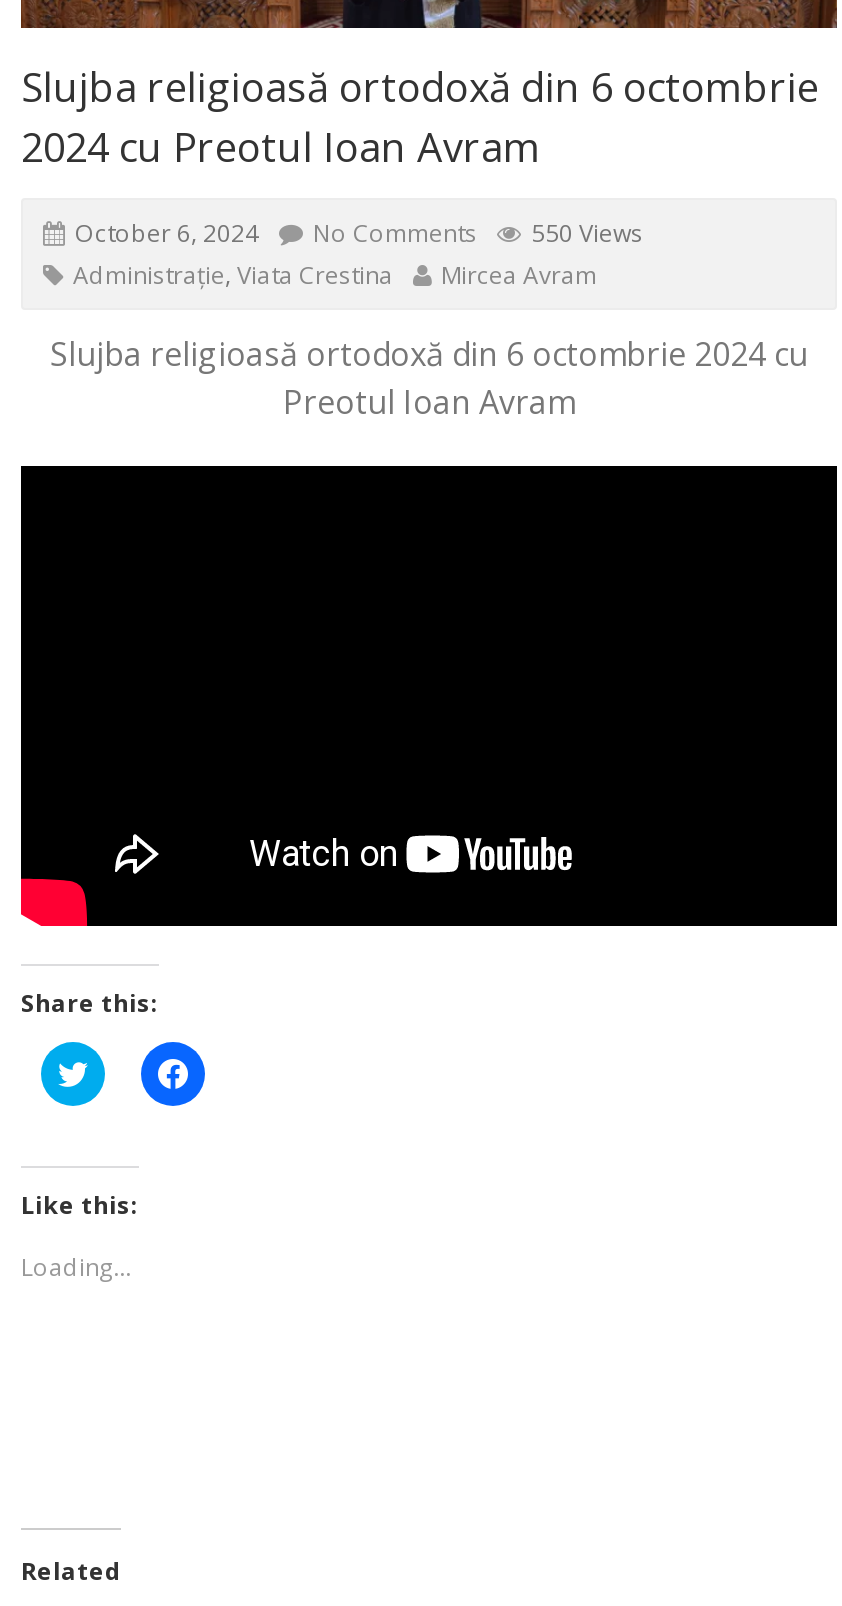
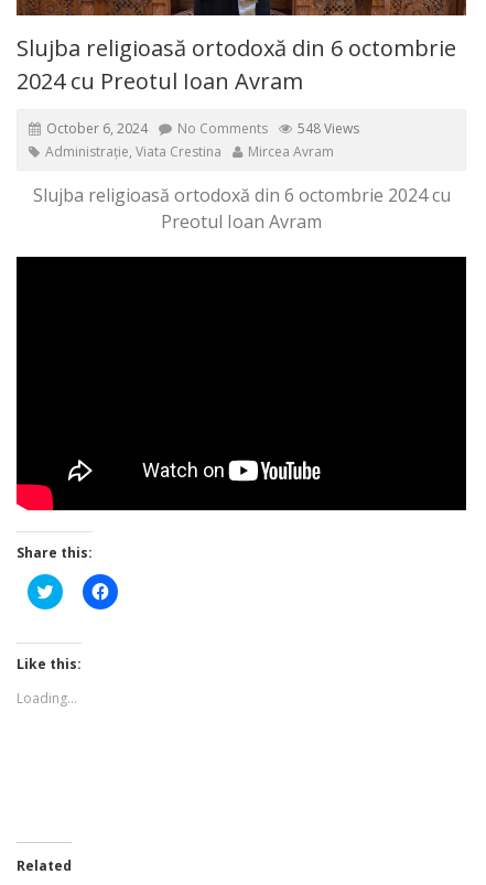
- October 6, 2024 No Comments 550 Views
+ October 6, 2024 No Comments 548 Views
